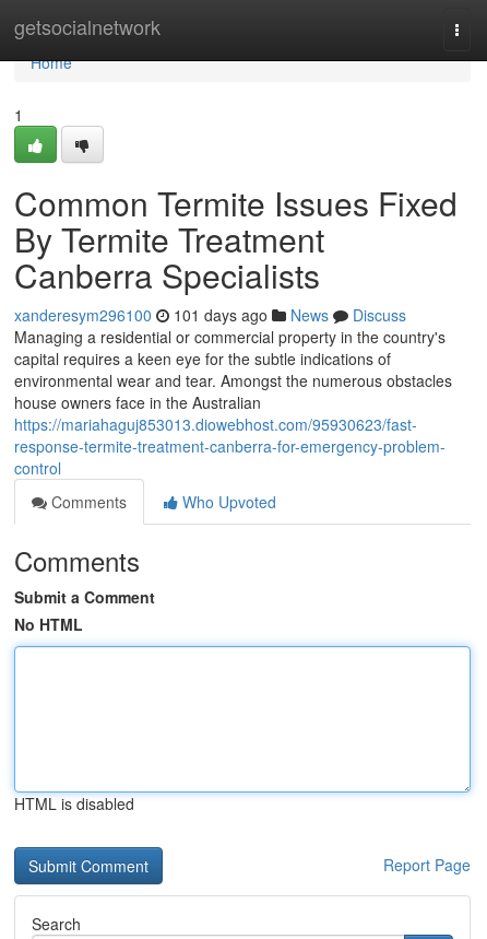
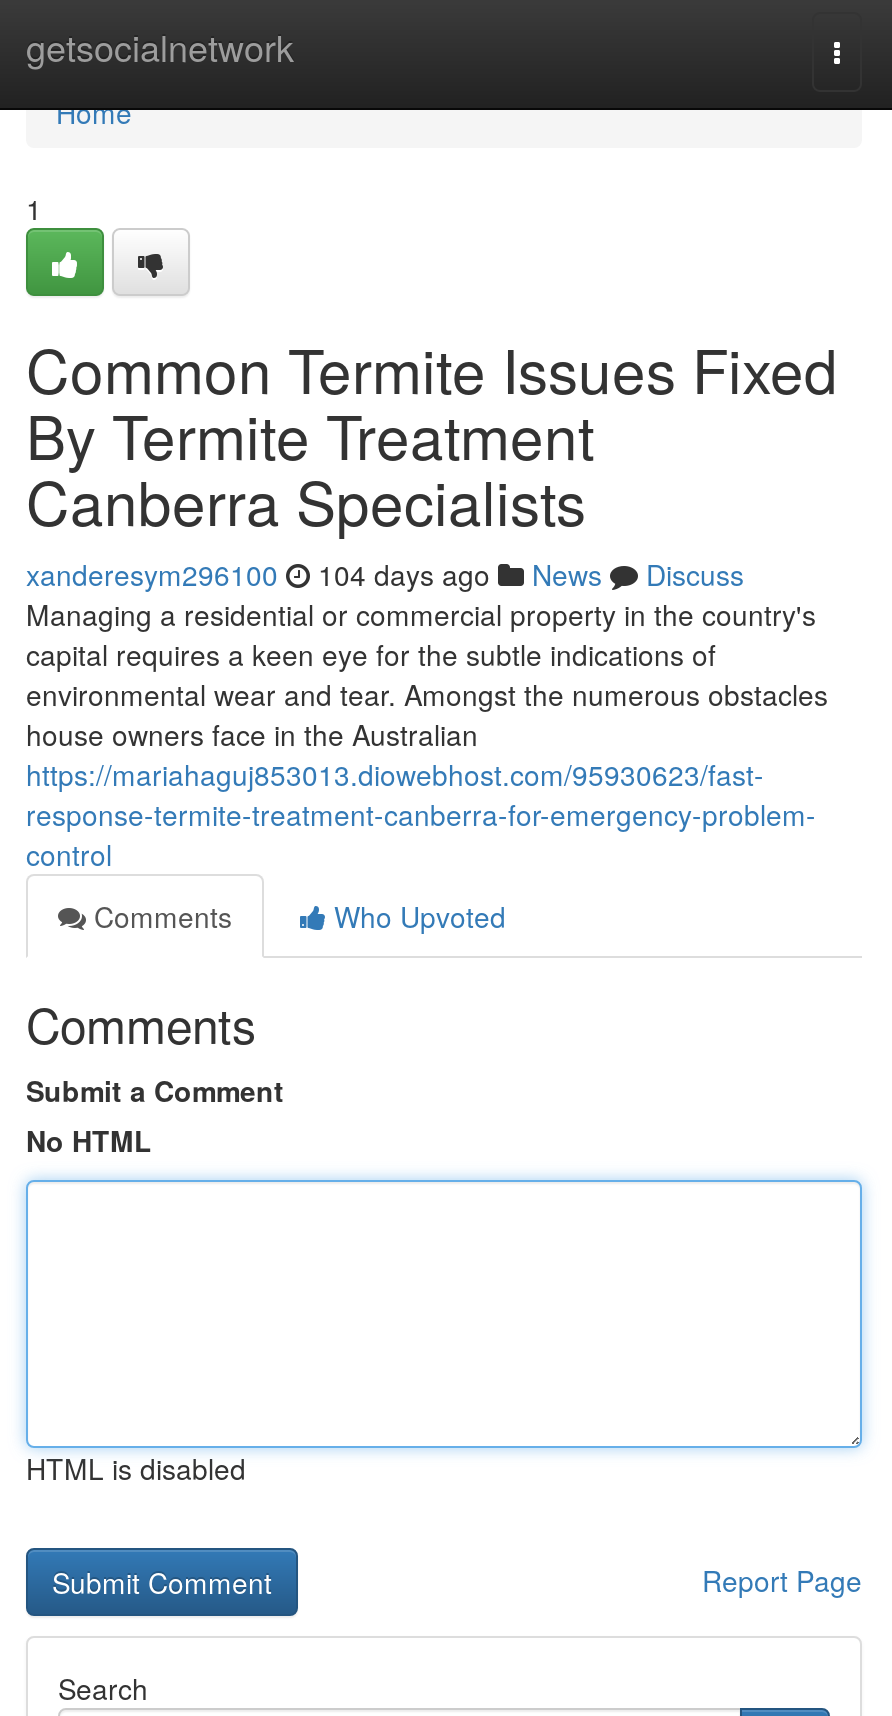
- xanderesym296100 101 days ago News Discuss
+ xanderesym296100 104 days ago News Discuss
